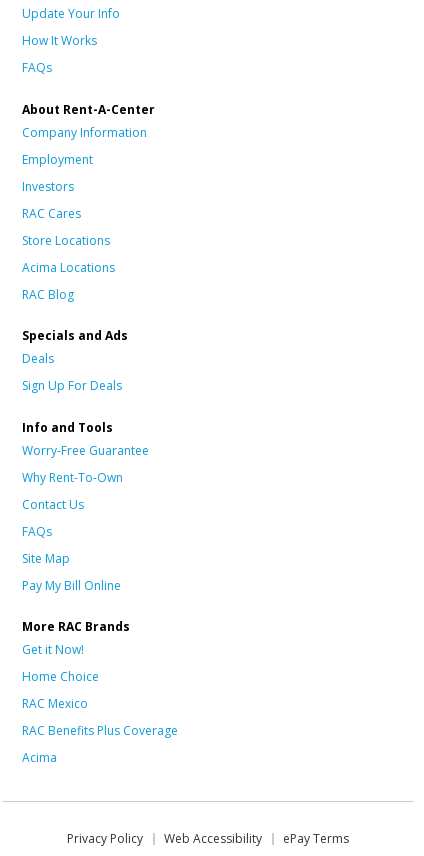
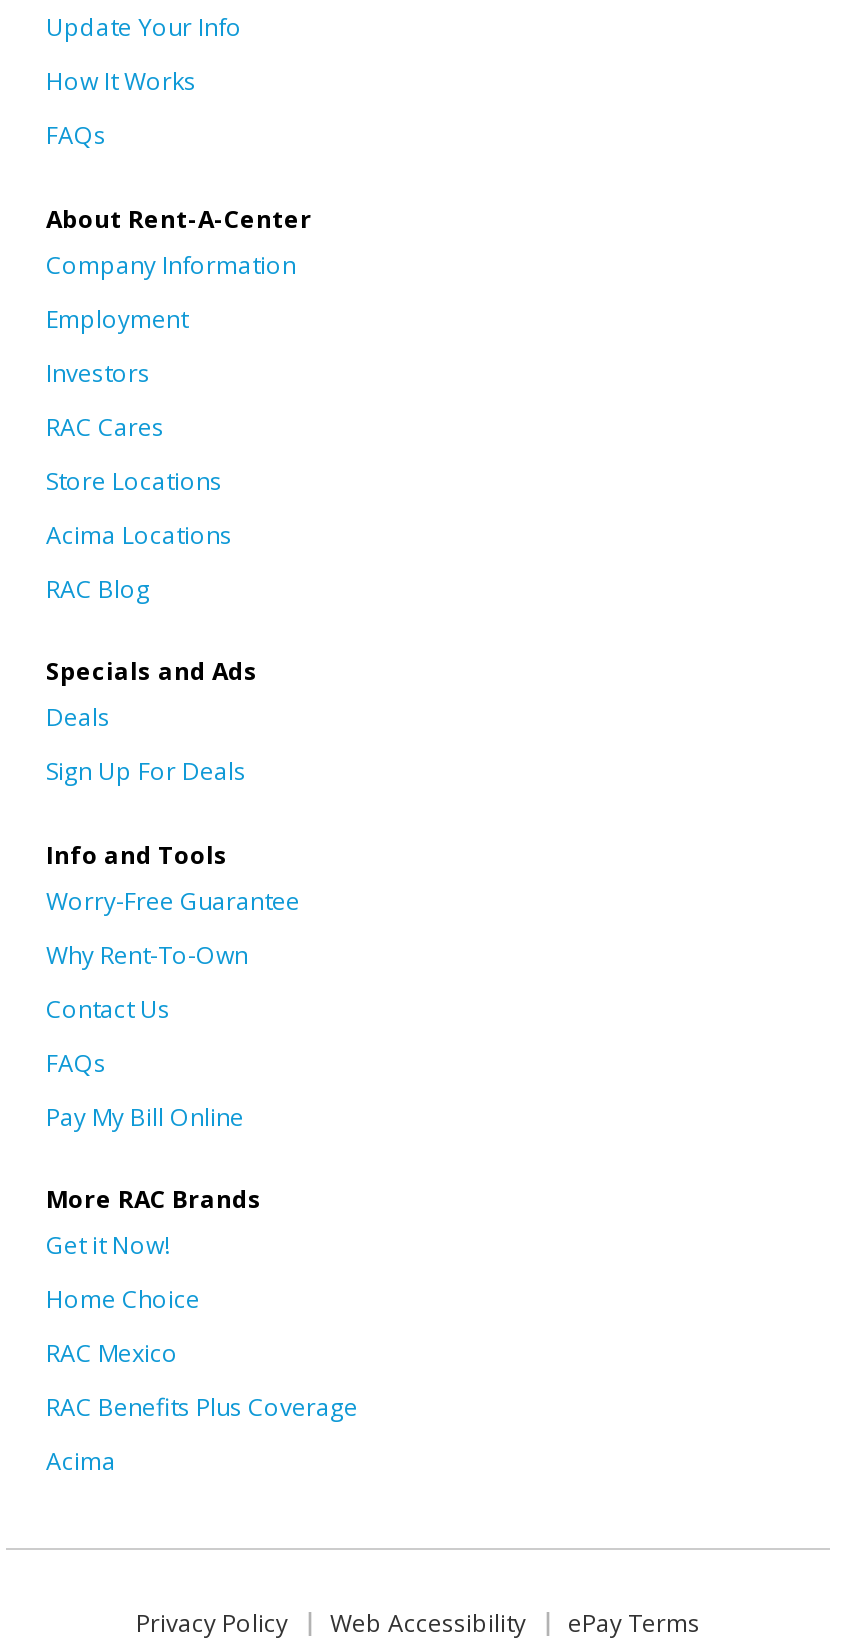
- Site Map
